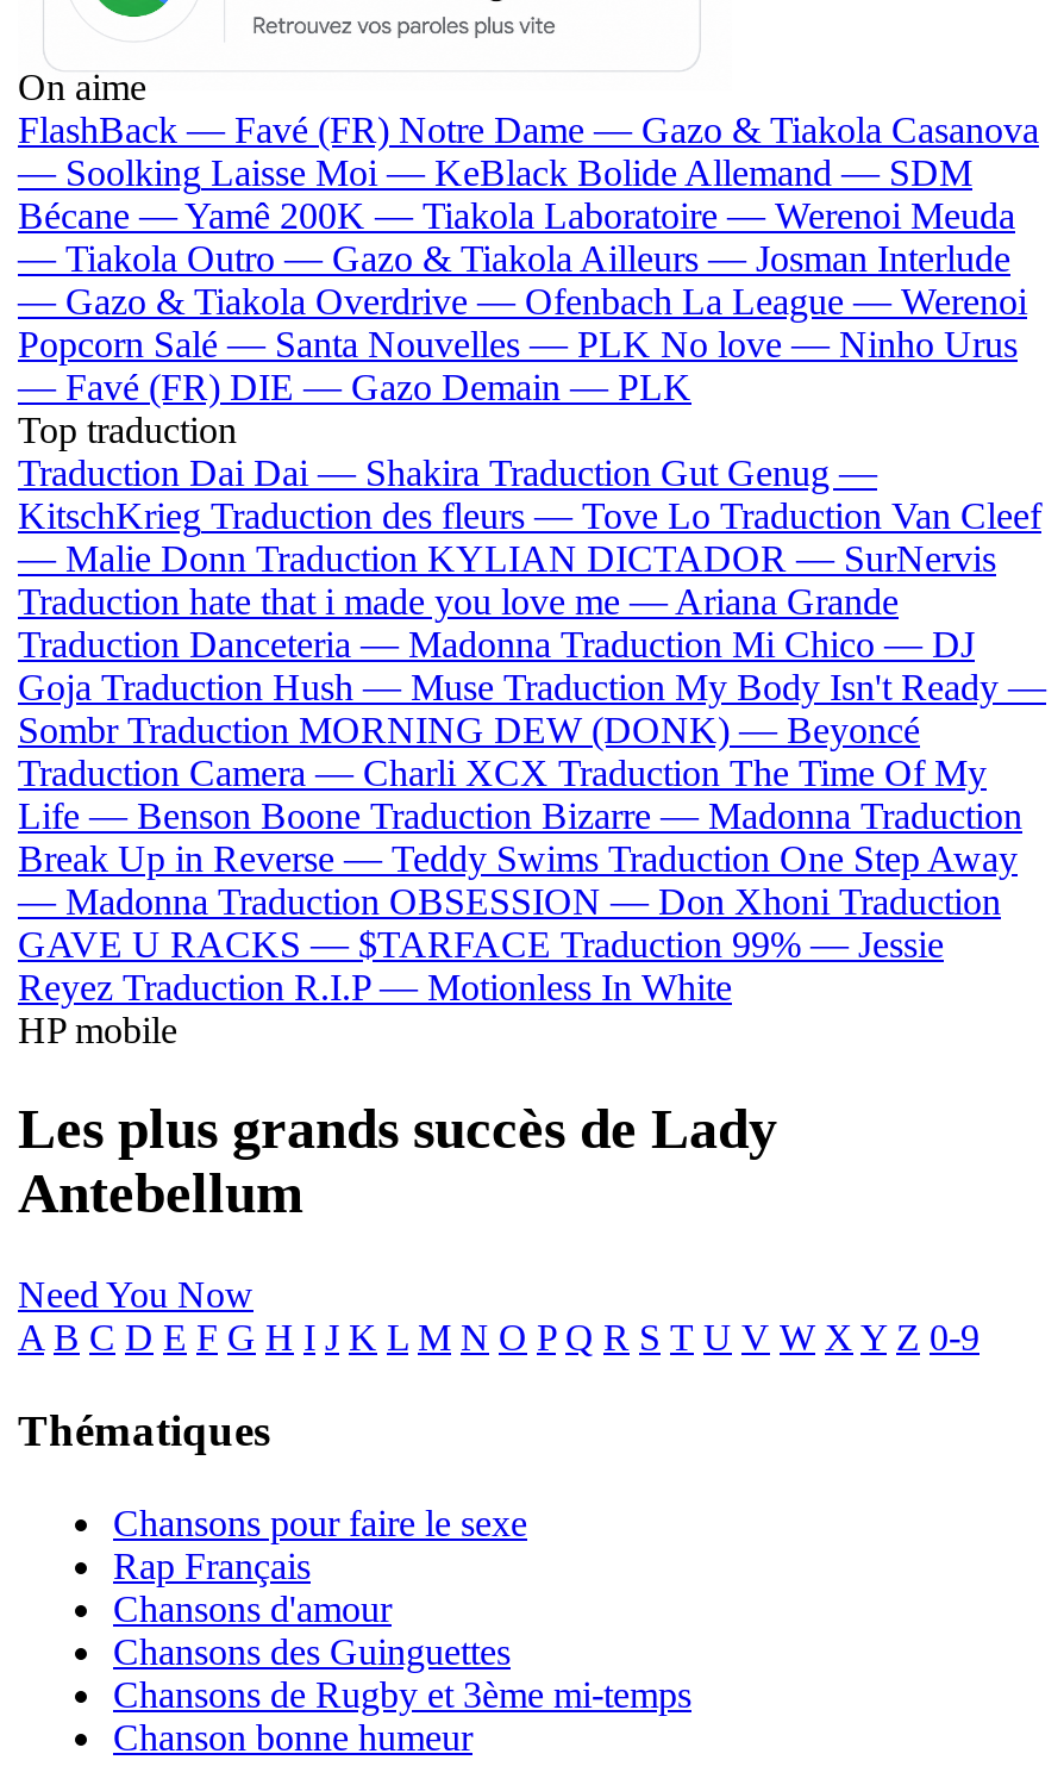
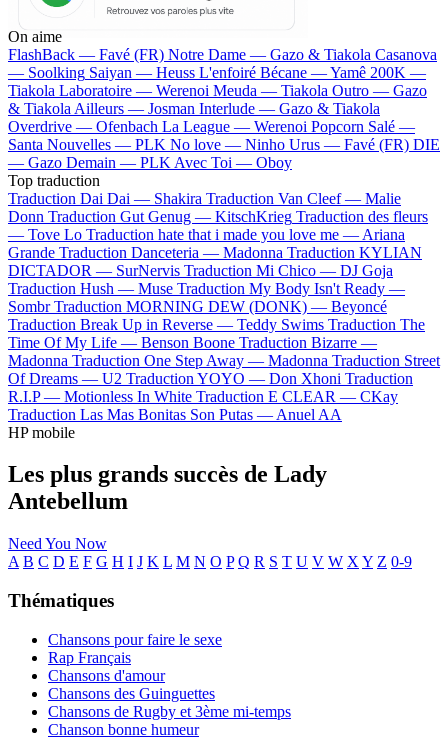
- — Soolking Laisse Moi — KeBlack Bolide Allemand — SDM
- Bécane — Yamê 200K — Tiakola Laboratoire — Werenoi Meuda
- — Tiakola Outro — Gazo & Tiakola Ailleurs — Josman Interlude
- — Gazo & Tiakola Overdrive — Ofenbach La League — Werenoi
- Popcorn Salé — Santa Nouvelles — PLK No love — Ninho Urus
- —Favé (FR) DIE — Gazo Demain — PLK
+ — Soolking Saiyan — Heuss L'enfoiré Bécane — Yamê 200K —
+ Tiakola Laboratoire — Werenoi Meuda — Tiakola Outro — Gazo
+ & Tiakola Ailleurs — Josman Interlude — Gazo & Tiakola
+ Overdrive — Ofenbach La League — Werenoi Popcorn Salé —
+ Santa Nouvelles — PLK No love — Ninho Urus — Favé (FR) DIE
+ — Gazo Demain — PLK Avec Toi — Oboy

- Traduction Dai Dai — Shakira Traduction Gut Genug —
- KitschKrieg Traduction des fleurs — Tove Lo Traduction Van Cleef
- — Malie Donn Traduction KYLIAN DICTADOR — SurNervis
- Traduction hate that i made you love me — Ariana Grande
- Traduction Danceteria — Madonna Traduction Mi Chico — DJ
- Goja Traduction Hush — Muse Traduction My Body Isn't Ready —
+ Traduction Dai Dai — Shakira Traduction Van Cleef — Malie
+ Donn Traduction Gut Genug — KitschKrieg Traduction des fleurs
+ — Tove Lo Traduction hate that i made you love me — Ariana
+ Grande Traduction Danceteria — Madonna Traduction KYLIAN
+ DICTADOR — SurNervis Traduction Mi Chico — DJ Goja
+ Traduction Hush — Muse Traduction My Body Isn't Ready —

- Traduction Camera — Charli XCX Traduction The Time Of My
- Life — Benson Boone Traduction Bizarre — Madonna Traduction
- Break Up in Reverse — Teddy Swims Traduction One Step Away
- — Madonna Traduction OBSESSION — Don Xhoni Traduction
- GAVE U RACKS — $TARFACE Traduction 99% — Jessie
- Reyez Traduction R.I.P — Motionless In White
+ Traduction Break Up in Reverse — Teddy Swims Traduction The
+ Time Of My Life — Benson Boone Traduction Bizarre —
+ Madonna Traduction One Step Away — Madonna Traduction Street
+ Of Dreams — U2 Traduction YOYO — Don Xhoni Traduction
+ R.I.P — Motionless In White Traduction E CLEAR — CKay
+ Traduction Las Mas Bonitas Son Putas — Anuel AA
